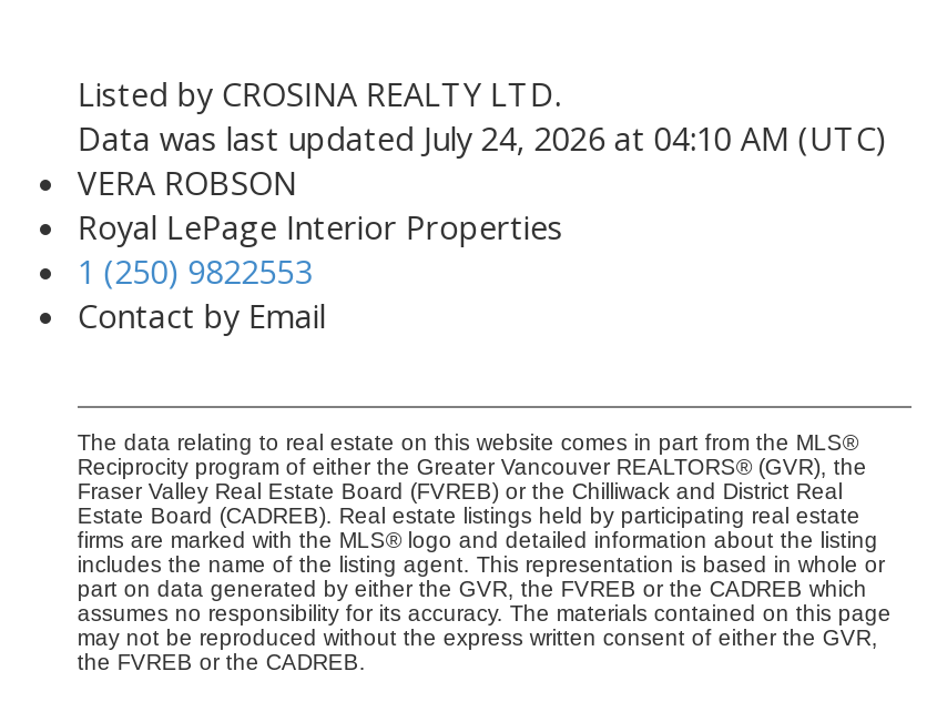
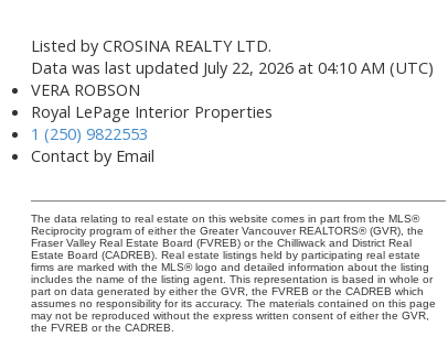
- Data was last updated July 24, 2026 at 04:10 AM (UTC)
+ Data was last updated July 22, 2026 at 04:10 AM (UTC)
